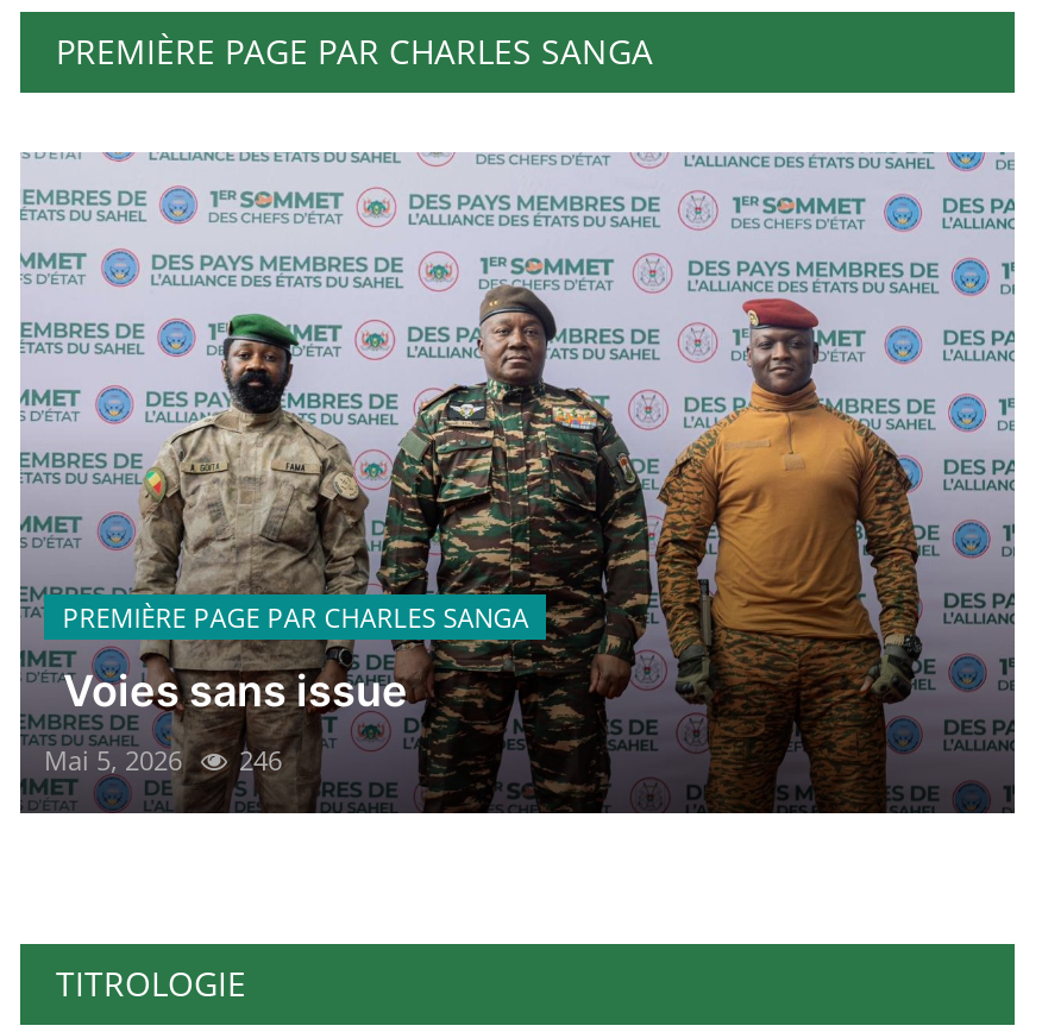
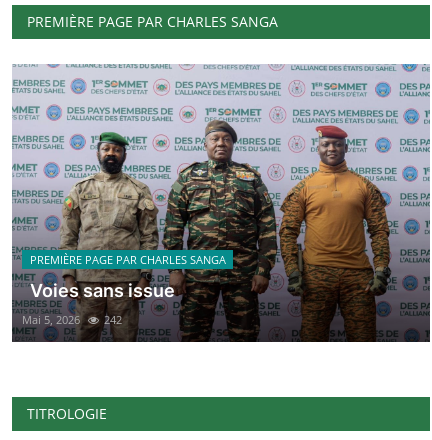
- Mai 5, 2026 246
+ Mai 5, 2026 242
